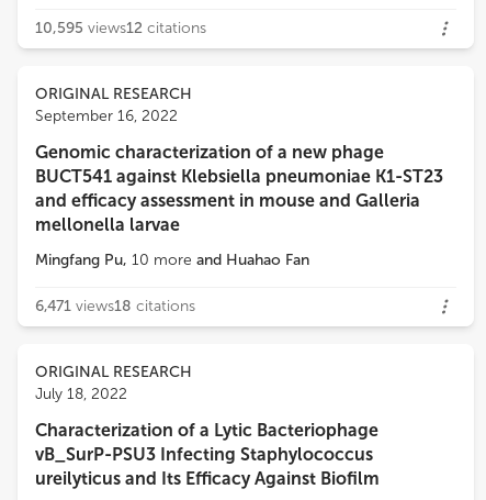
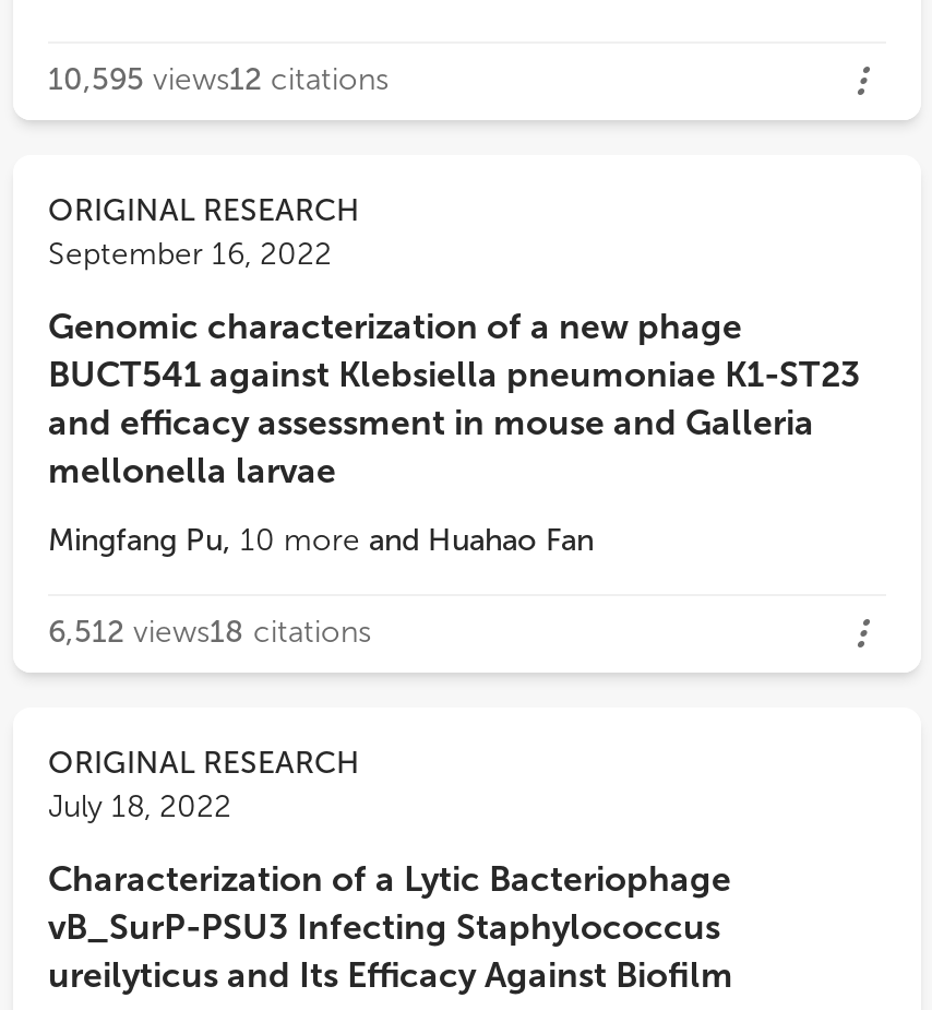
- 6,471 views18 citations
+ 6,512 views18 citations
